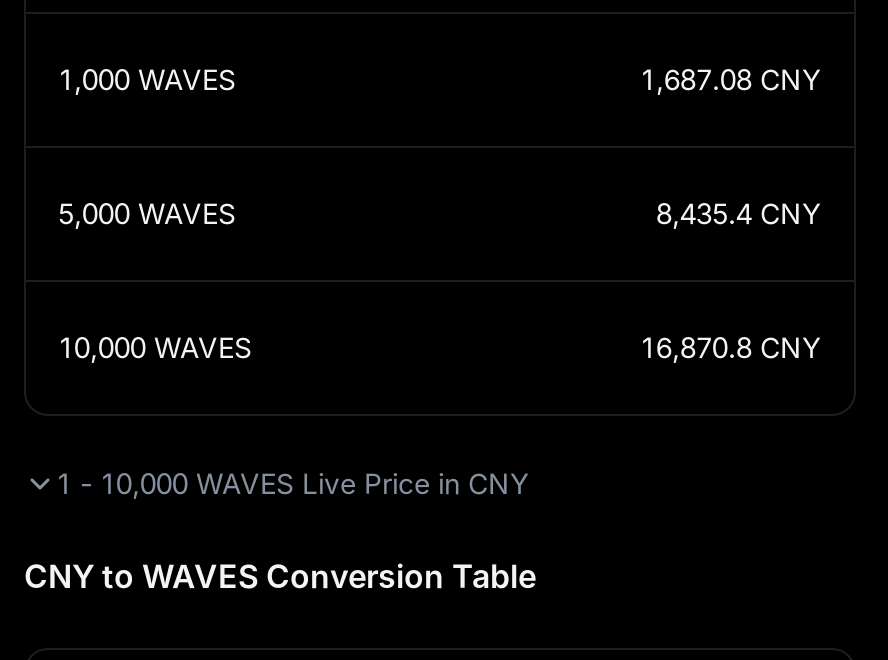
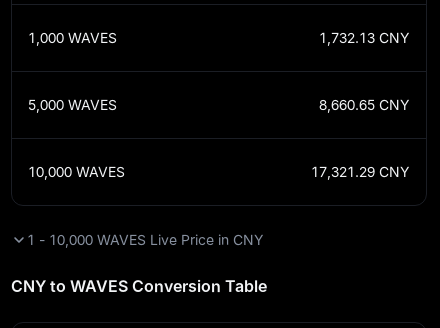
- 1,687.08 CNY
+ 1,732.13 CNY

- 8,435.4 CNY
+ 8,660.65 CNY

- 16,870.8 CNY
+ 17,321.29 CNY
